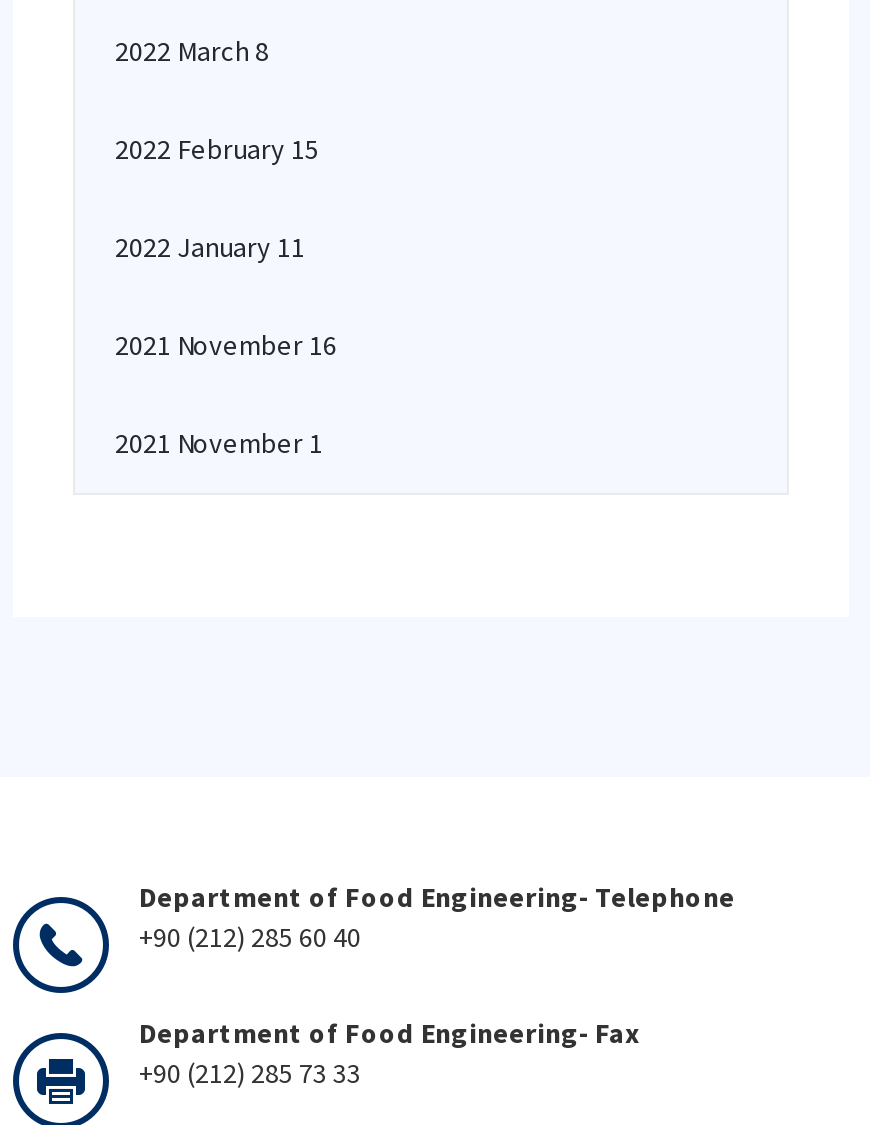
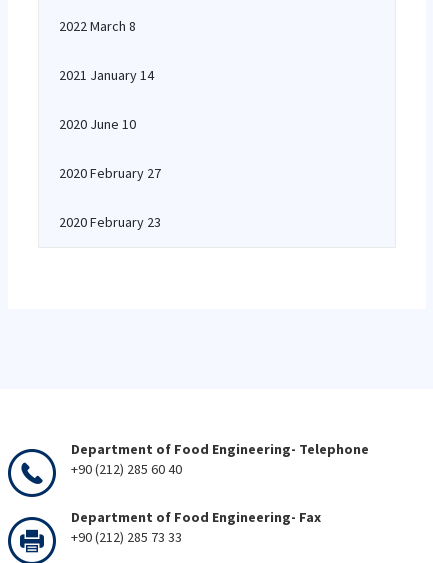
- 2022 February 15
+ 2021 January 14

- 2022 January 11
+ 2020 June 10

- 2021 November 16
+ 2020 February 27

- 2021 November 1
+ 2020 February 23
